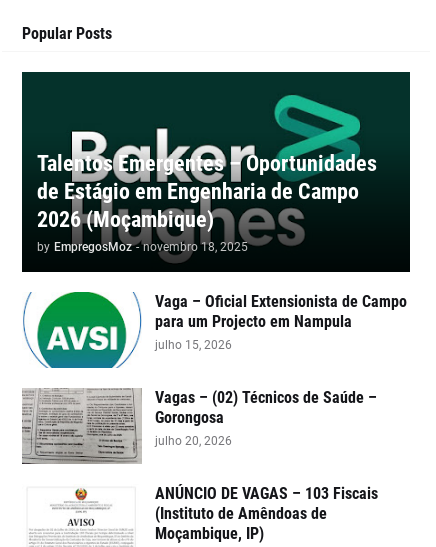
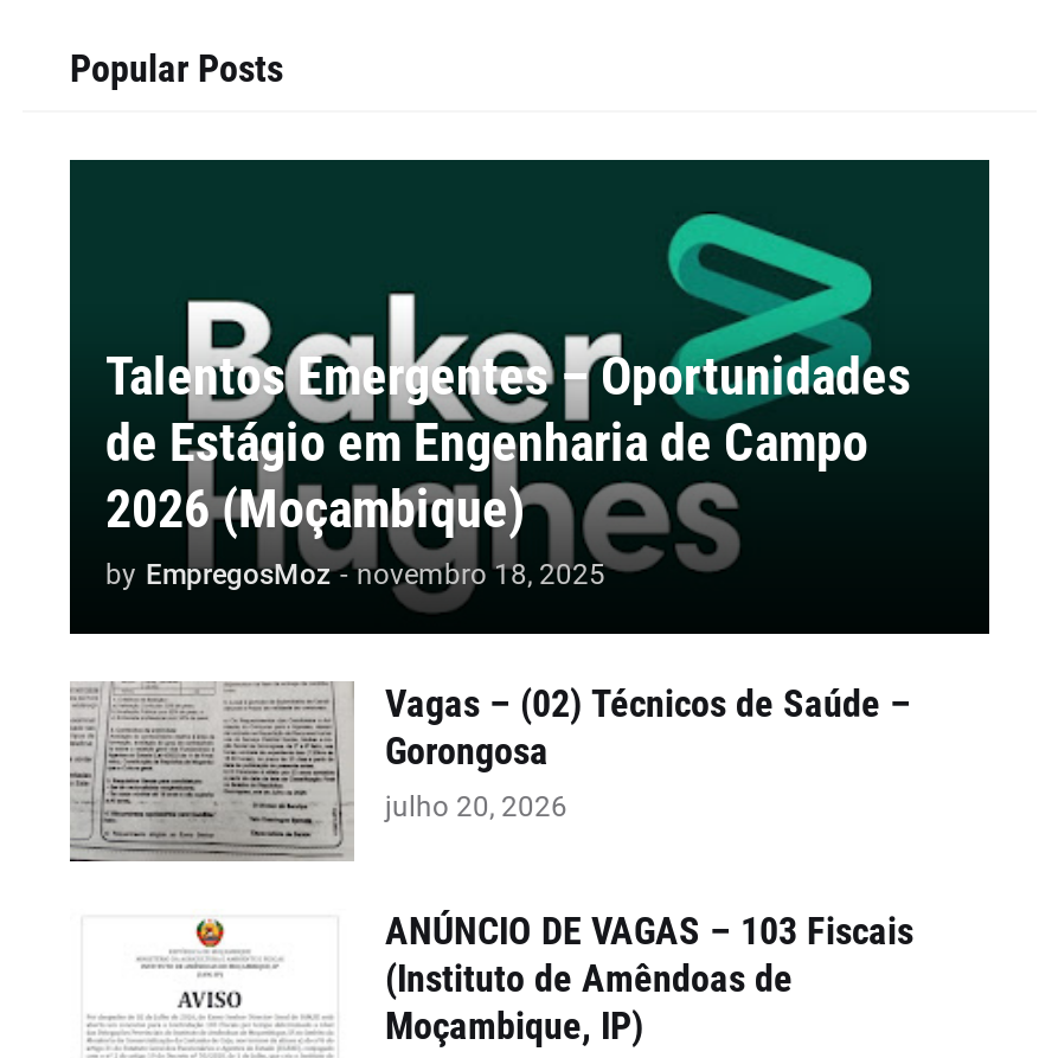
- [image]
- Vaga – Oficial Extensionista de Campo
- para um Projecto em Nampula
- julho 15, 2026
